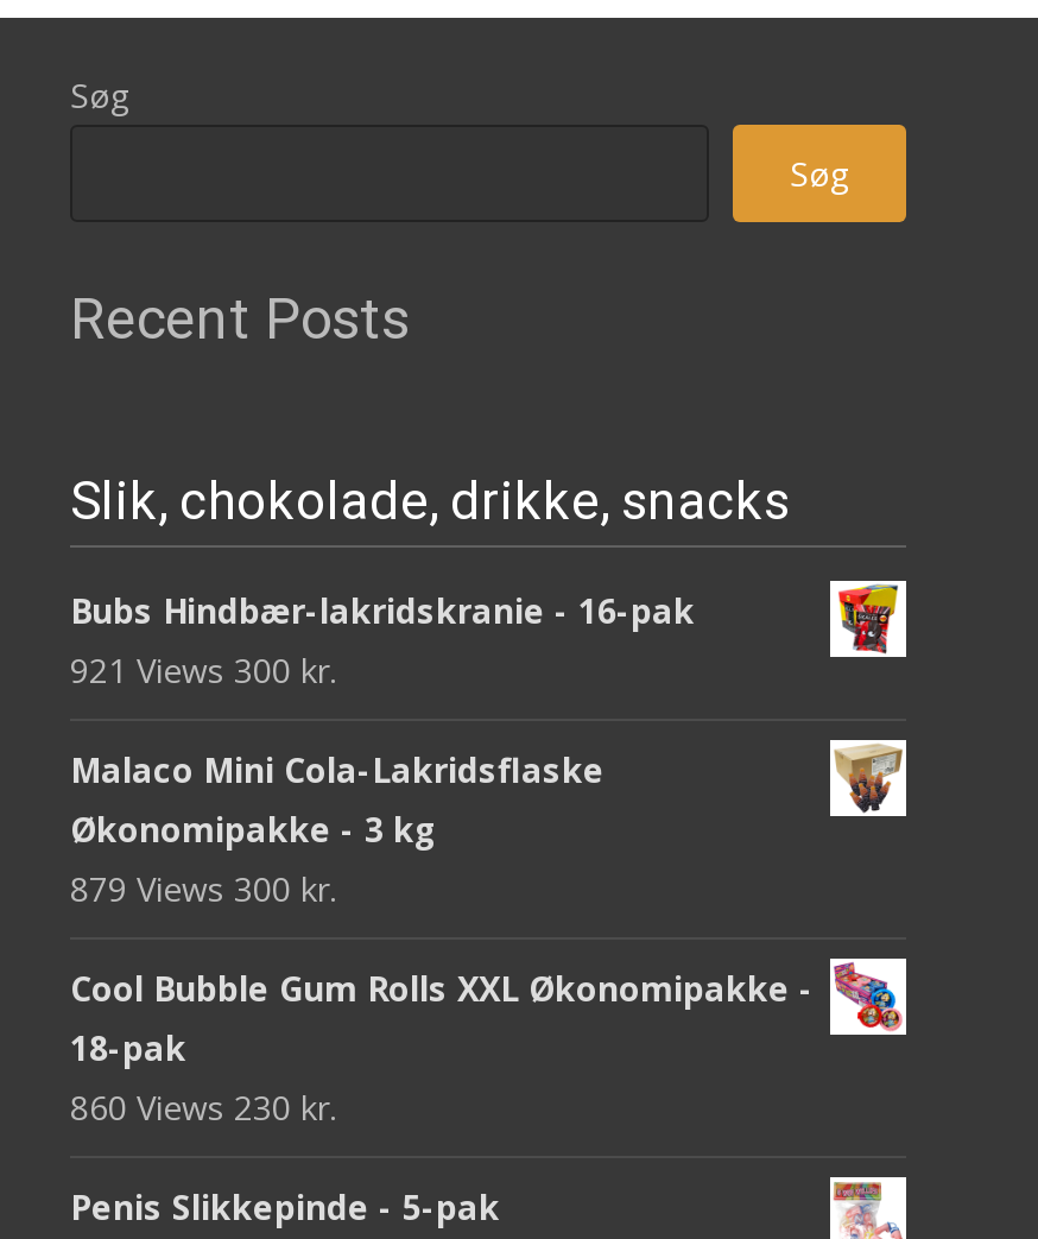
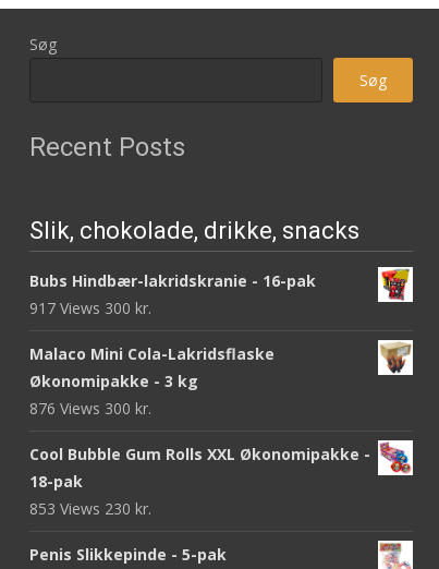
- 921 Views 300 kr.
+ 917 Views 300 kr.

- 879 Views 300 kr.
+ 876 Views 300 kr.

- 860 Views 230 kr.
+ 853 Views 230 kr.
